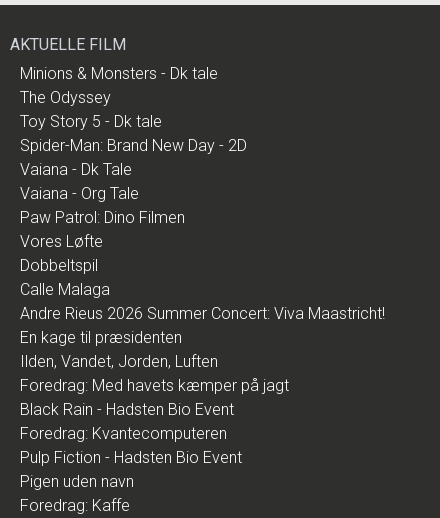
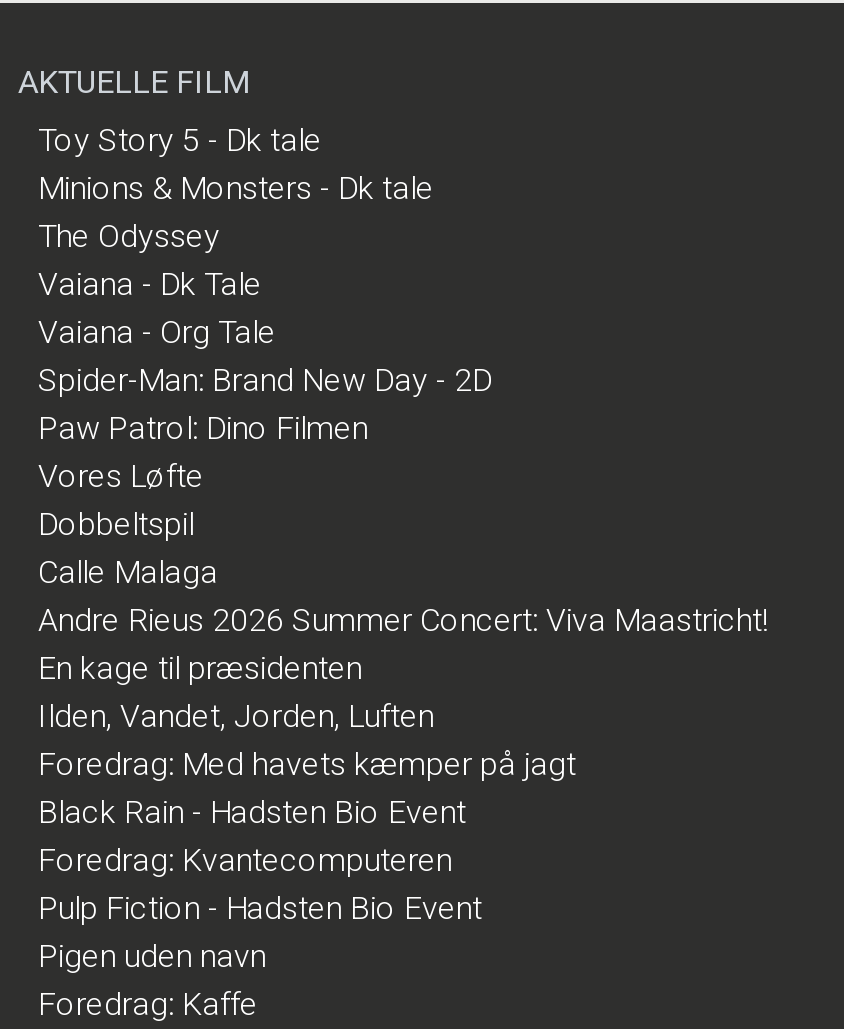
moved down: Minions & Monsters - Dk tale | The Odyssey

moved up: Toy Story 5 - Dk tale

moved down: Spider-Man: Brand New Day - 2D

moved up: Vaiana - Dk Tale | Vaiana - Org Tale
